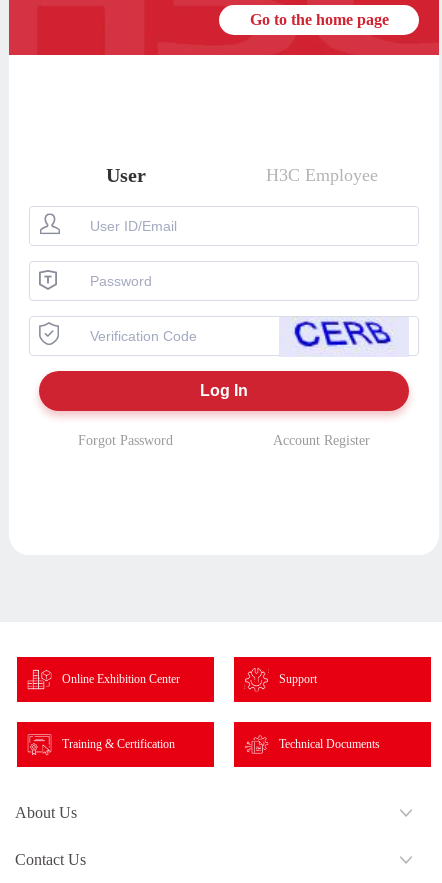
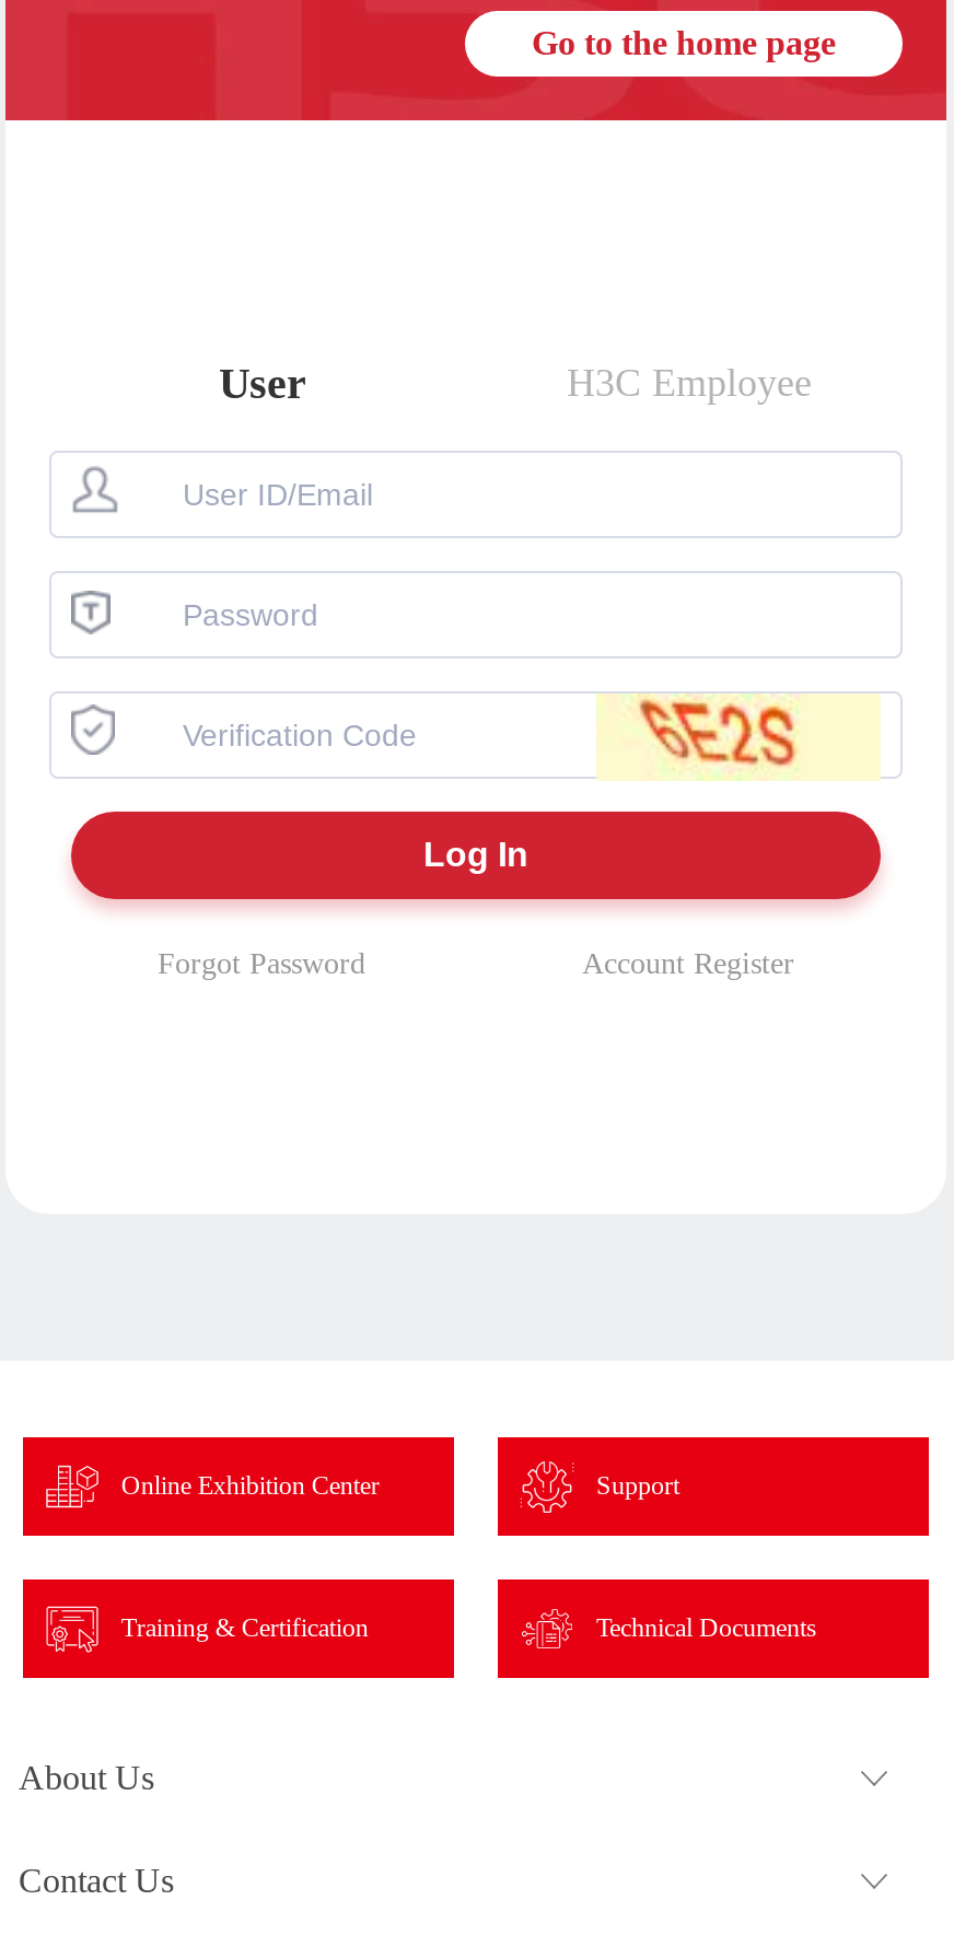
- [image]
+ [image]
